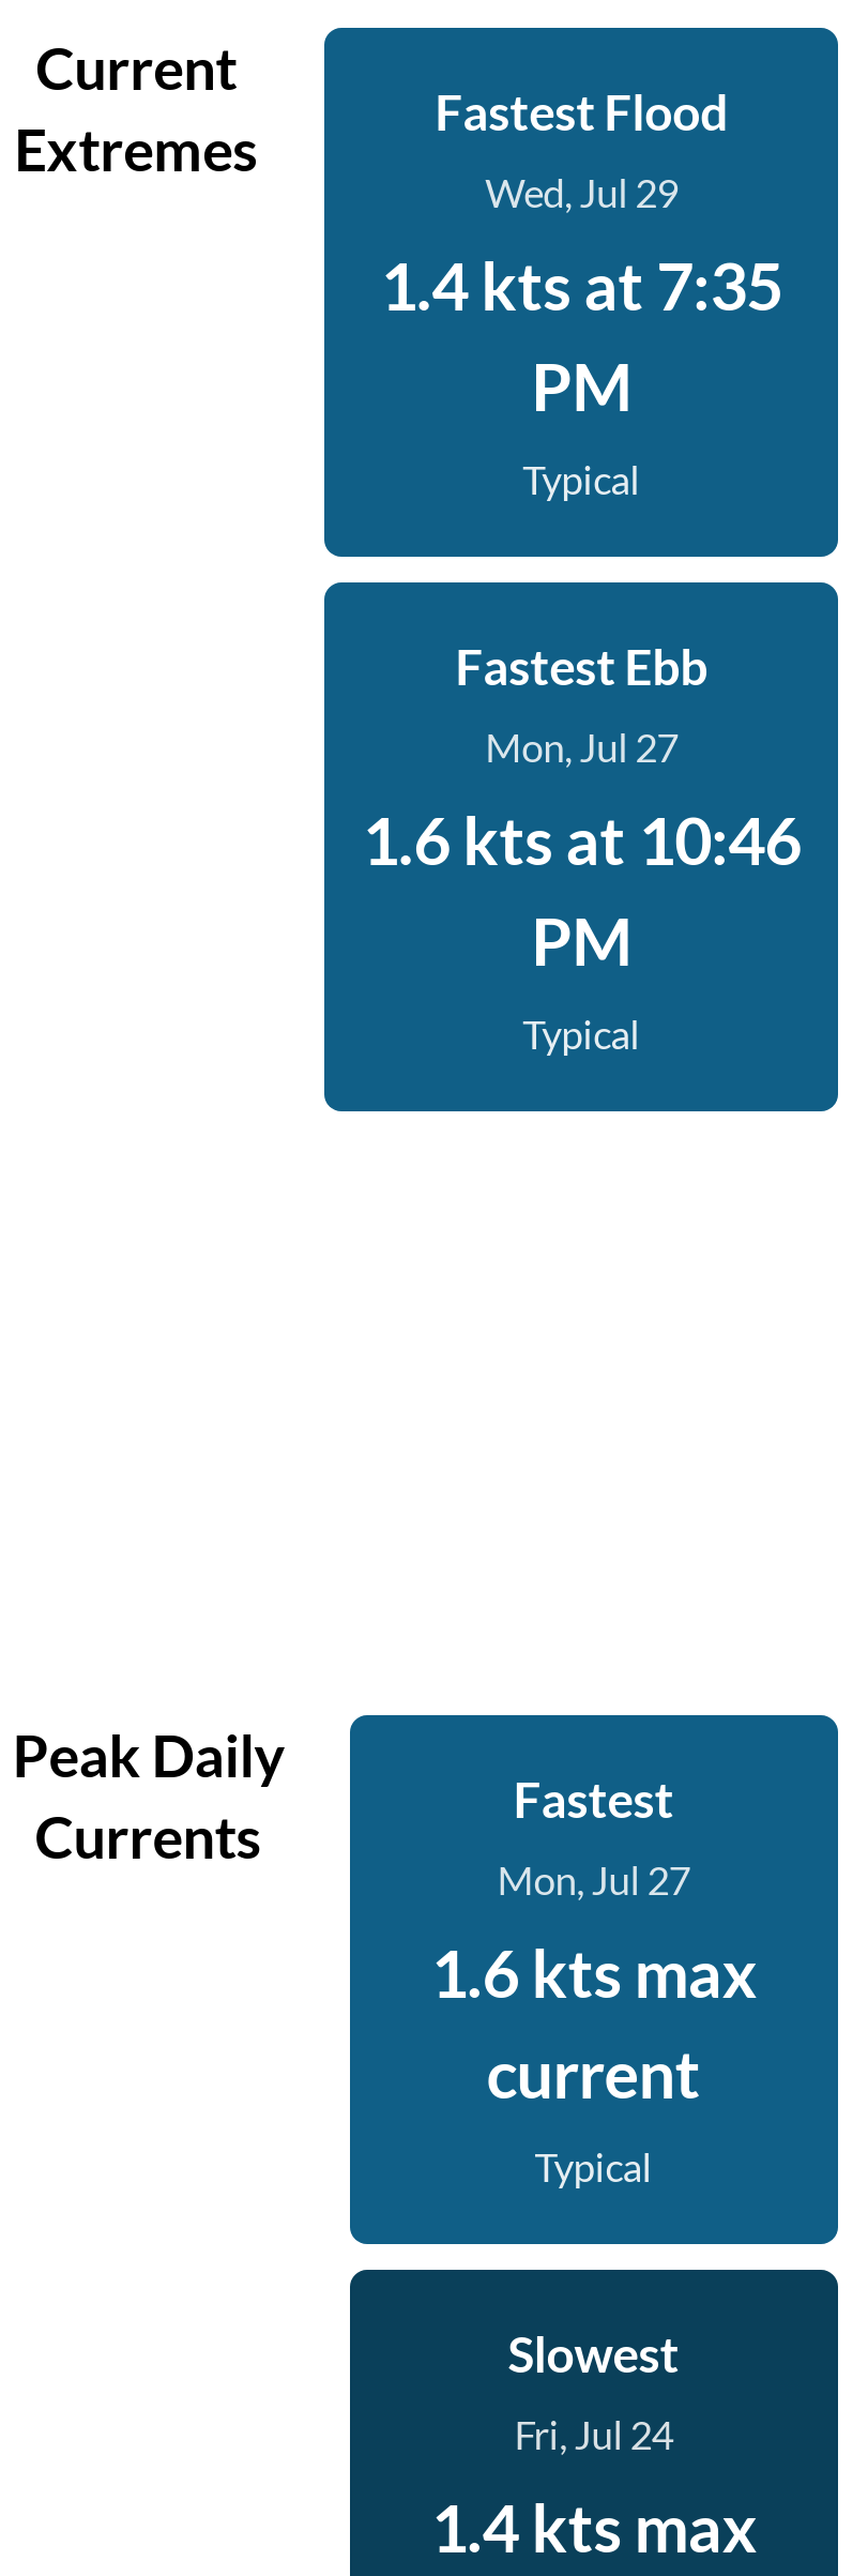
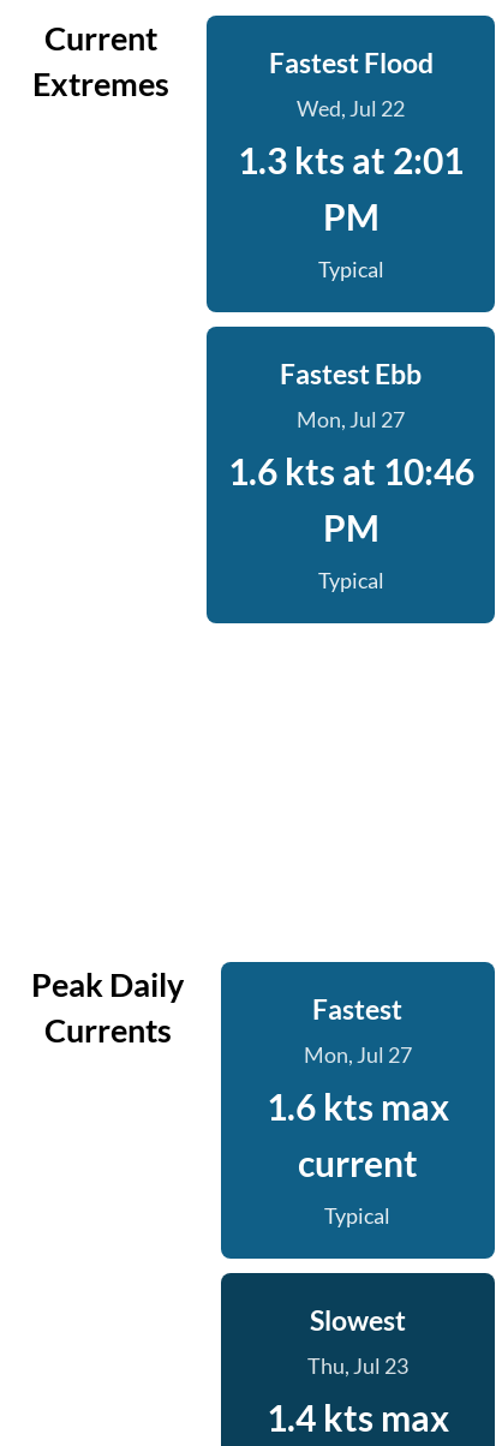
- Wed, Jul 29
+ Wed, Jul 22

- 1.4 kts at 7:35
+ 1.3 kts at 2:01

- Fri, Jul 24
+ Thu, Jul 23
